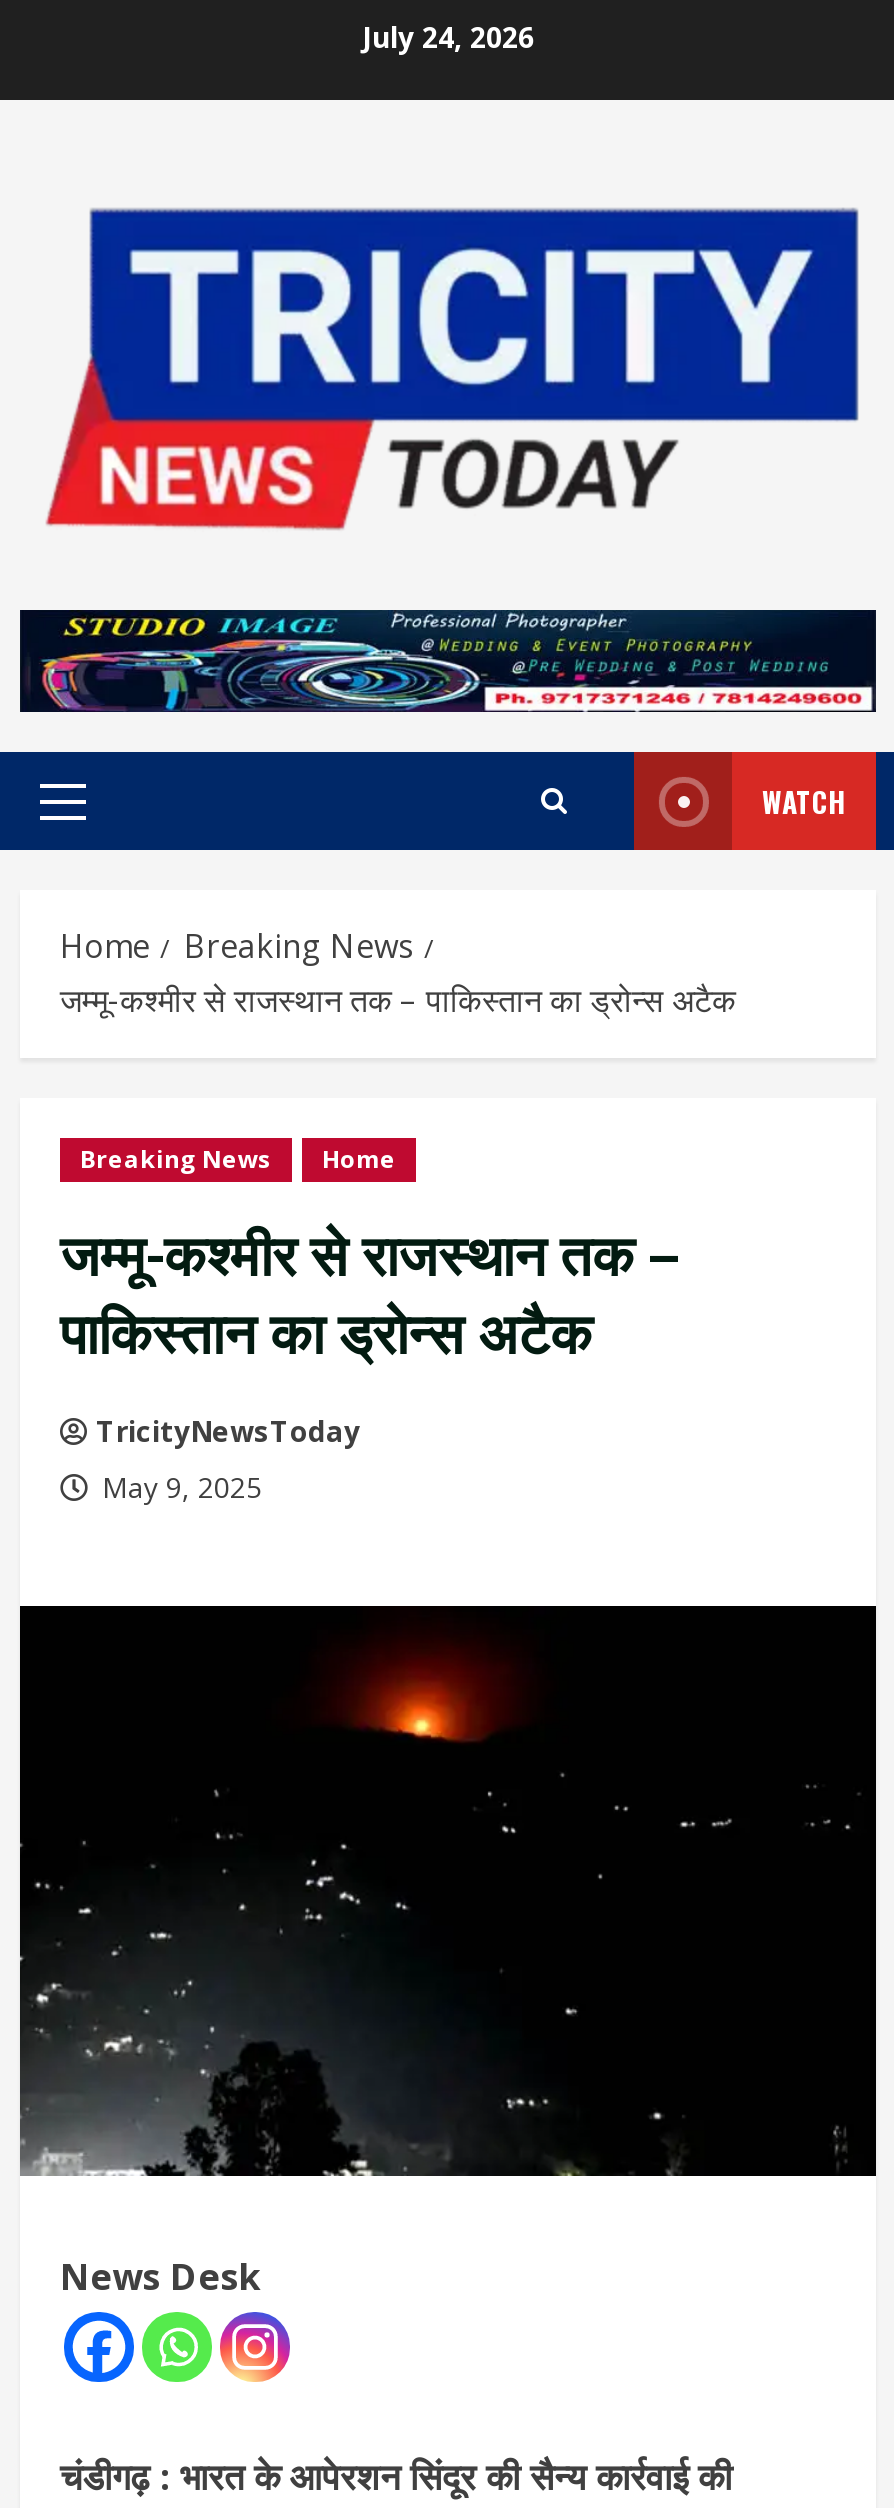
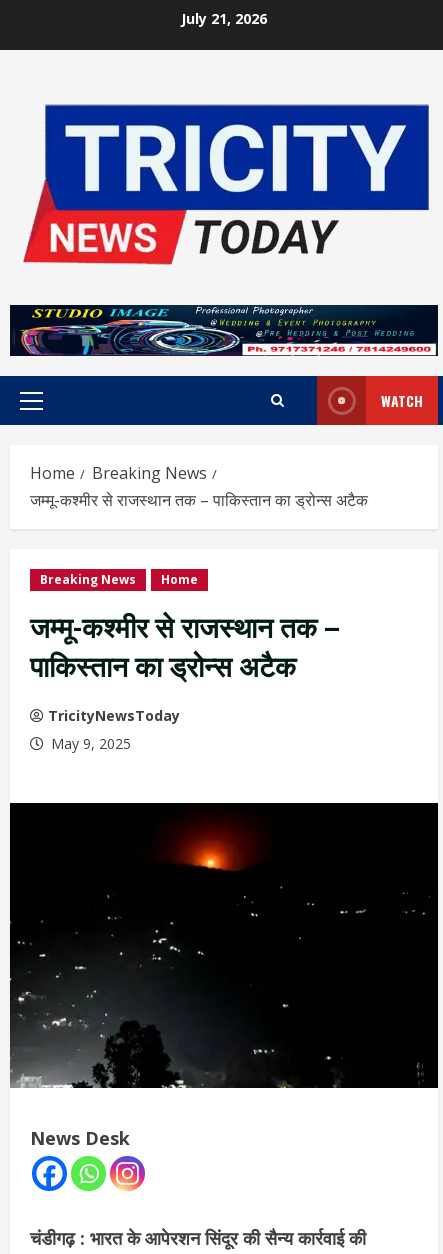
- July 24, 2026
+ July 21, 2026
